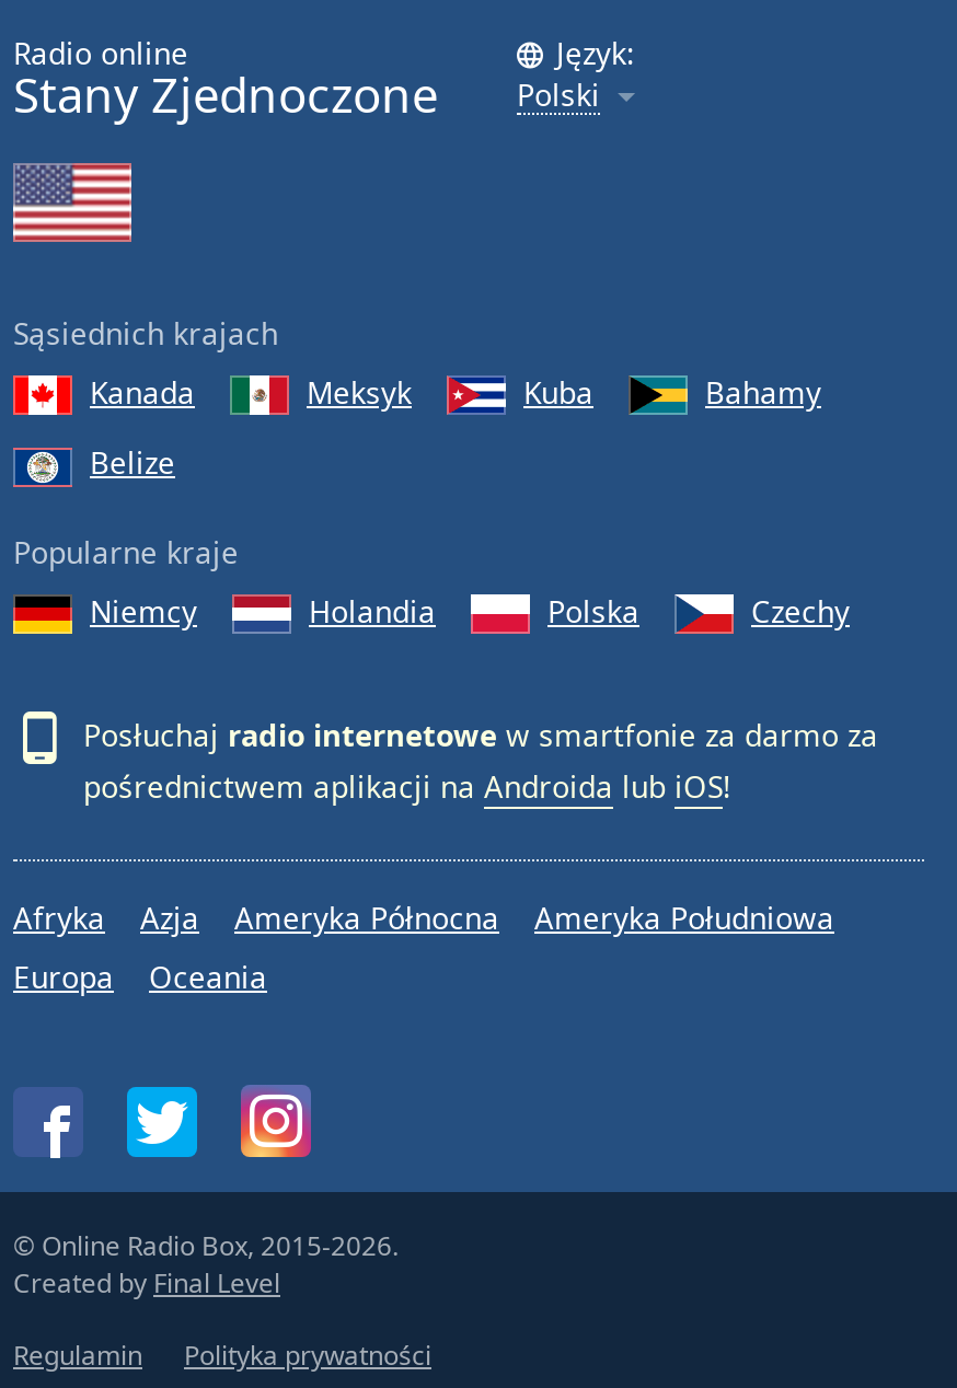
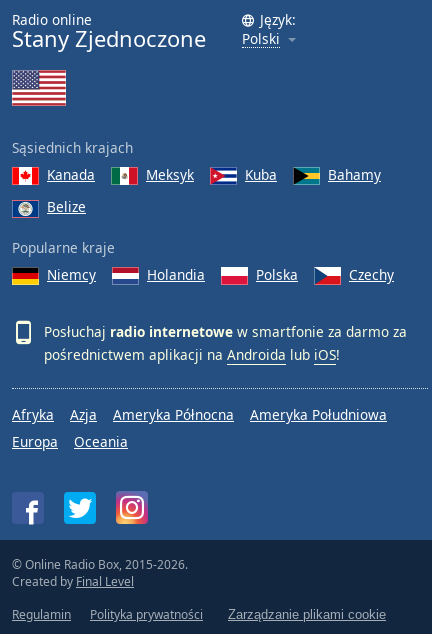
+ Zarządzanie plikami cookie
